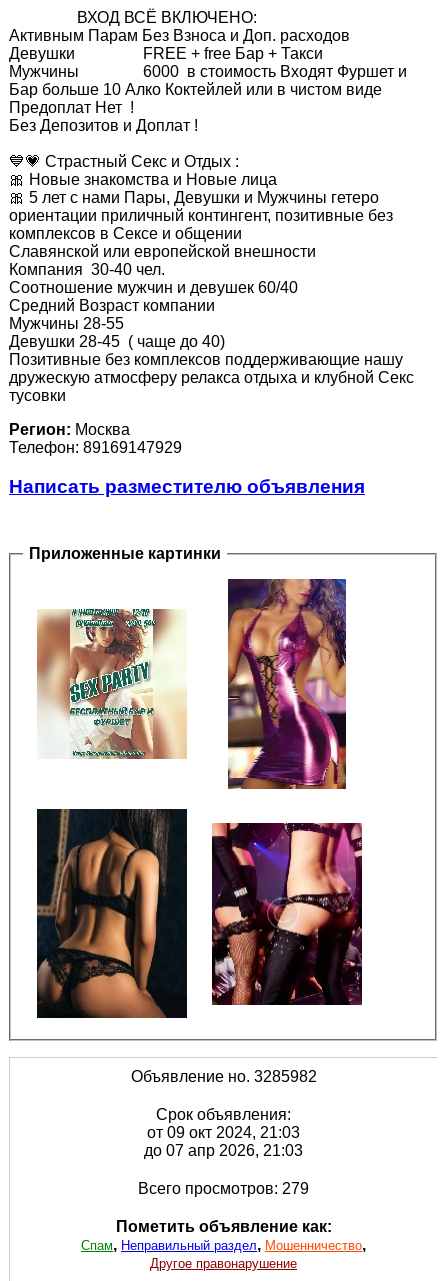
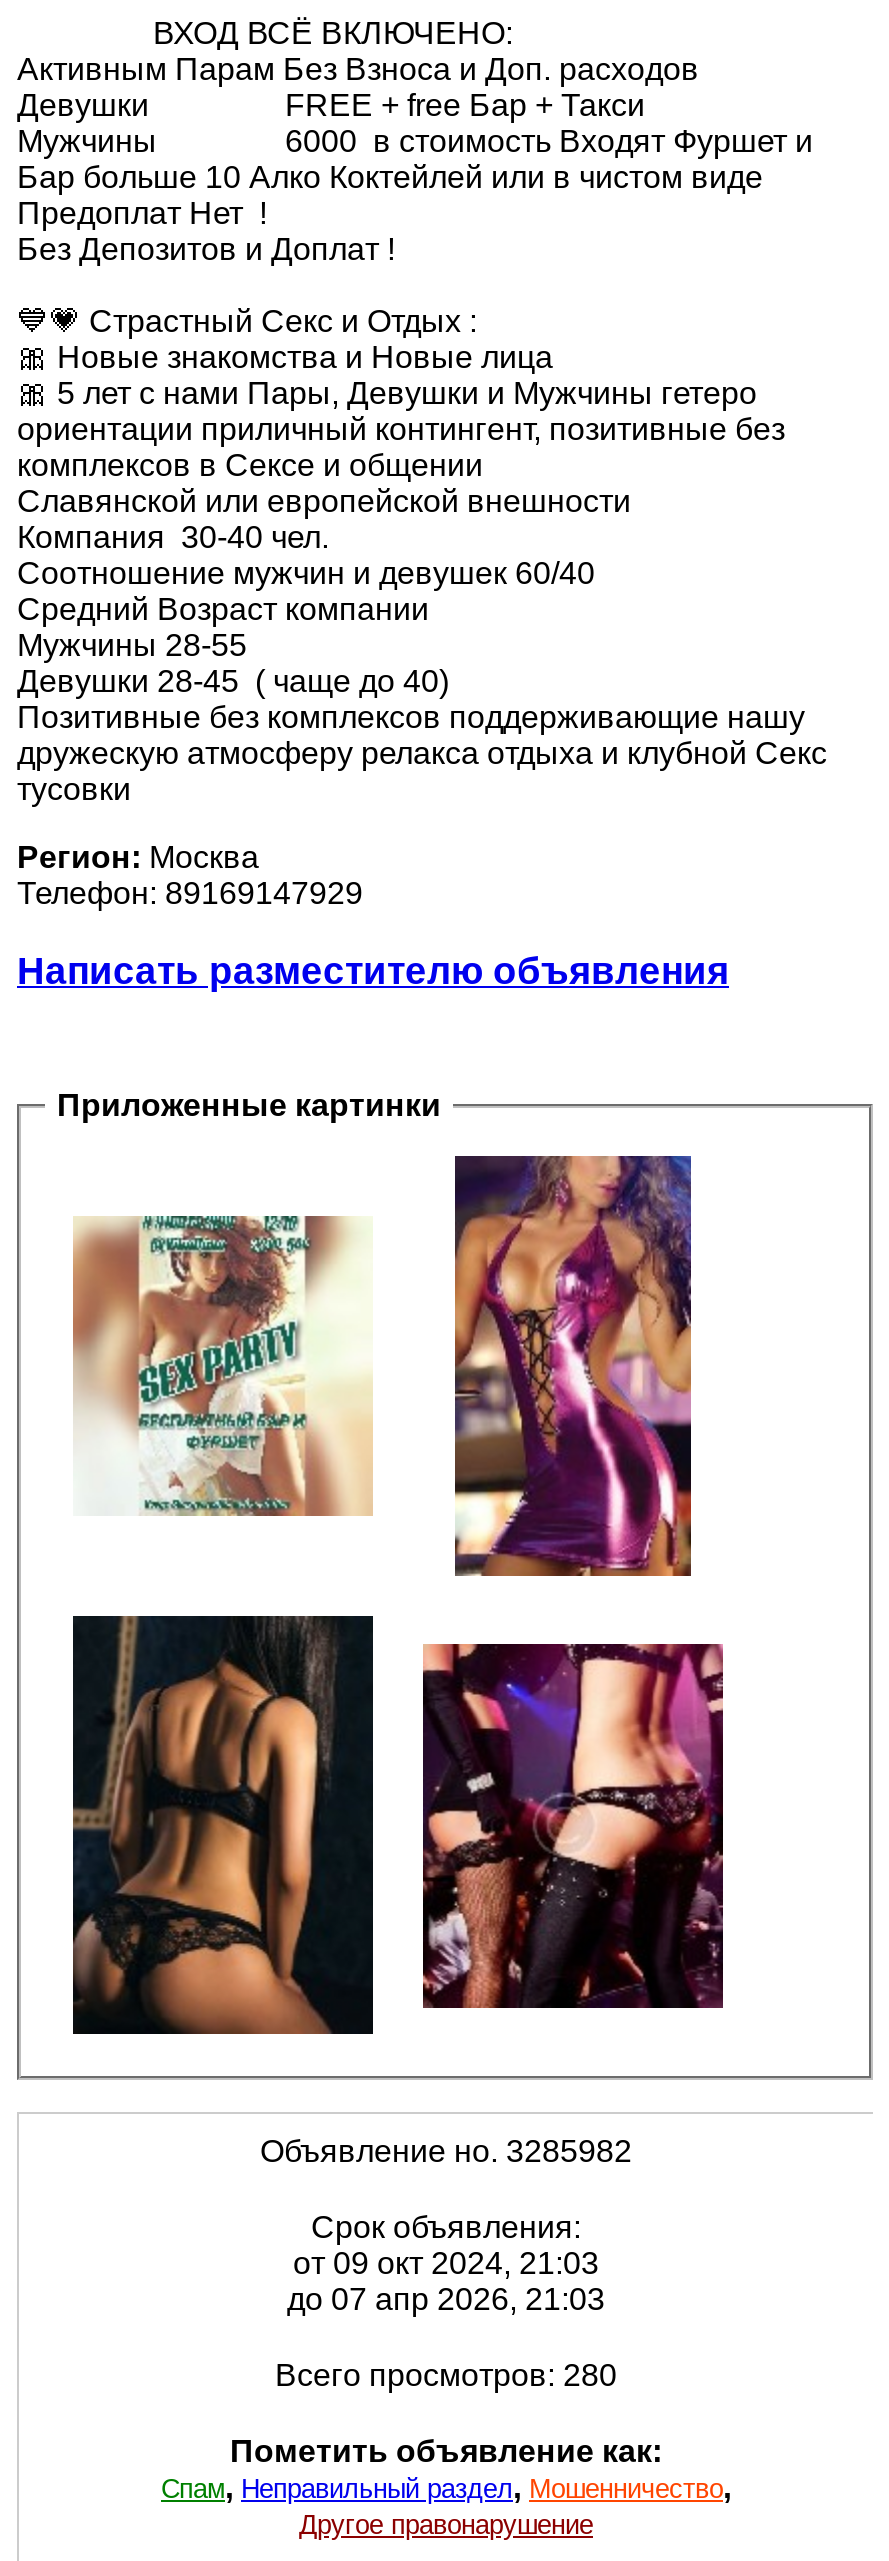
- Всего просмотров: 279
+ Всего просмотров: 280
